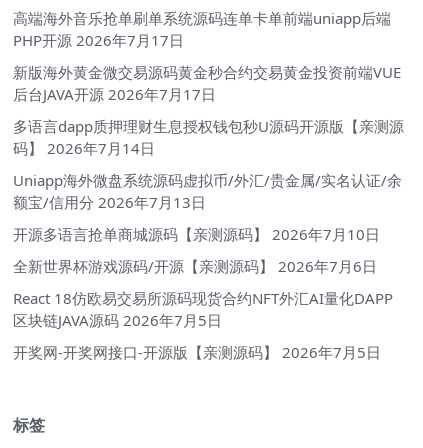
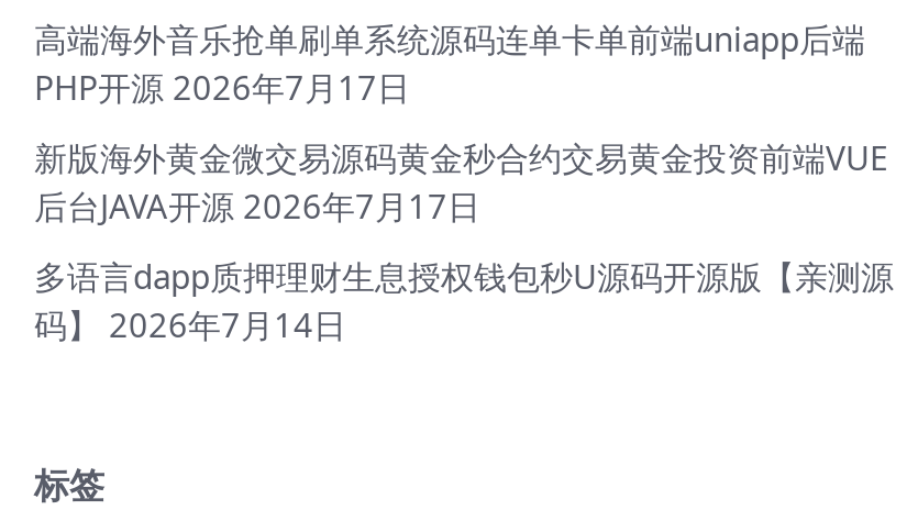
- Uniapp海外微盘系统源码虚拟币/外汇/贵金属/实名认证/余
- 额宝/信用分 2026年7月13日
- 开源多语言抢单商城源码【亲测源码】 2026年7月10日
- 全新世界杯游戏源码/开源【亲测源码】 2026年7月6日
- React 18仿欧易交易所源码现货合约NFT外汇AI量化DAPP
- 区块链JAVA源码 2026年7月5日
- 开奖网-开奖网接口-开源版【亲测源码】 2026年7月5日
